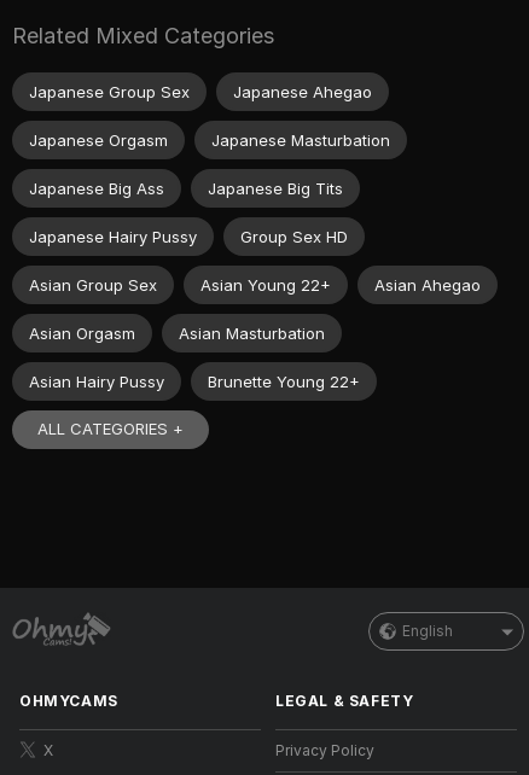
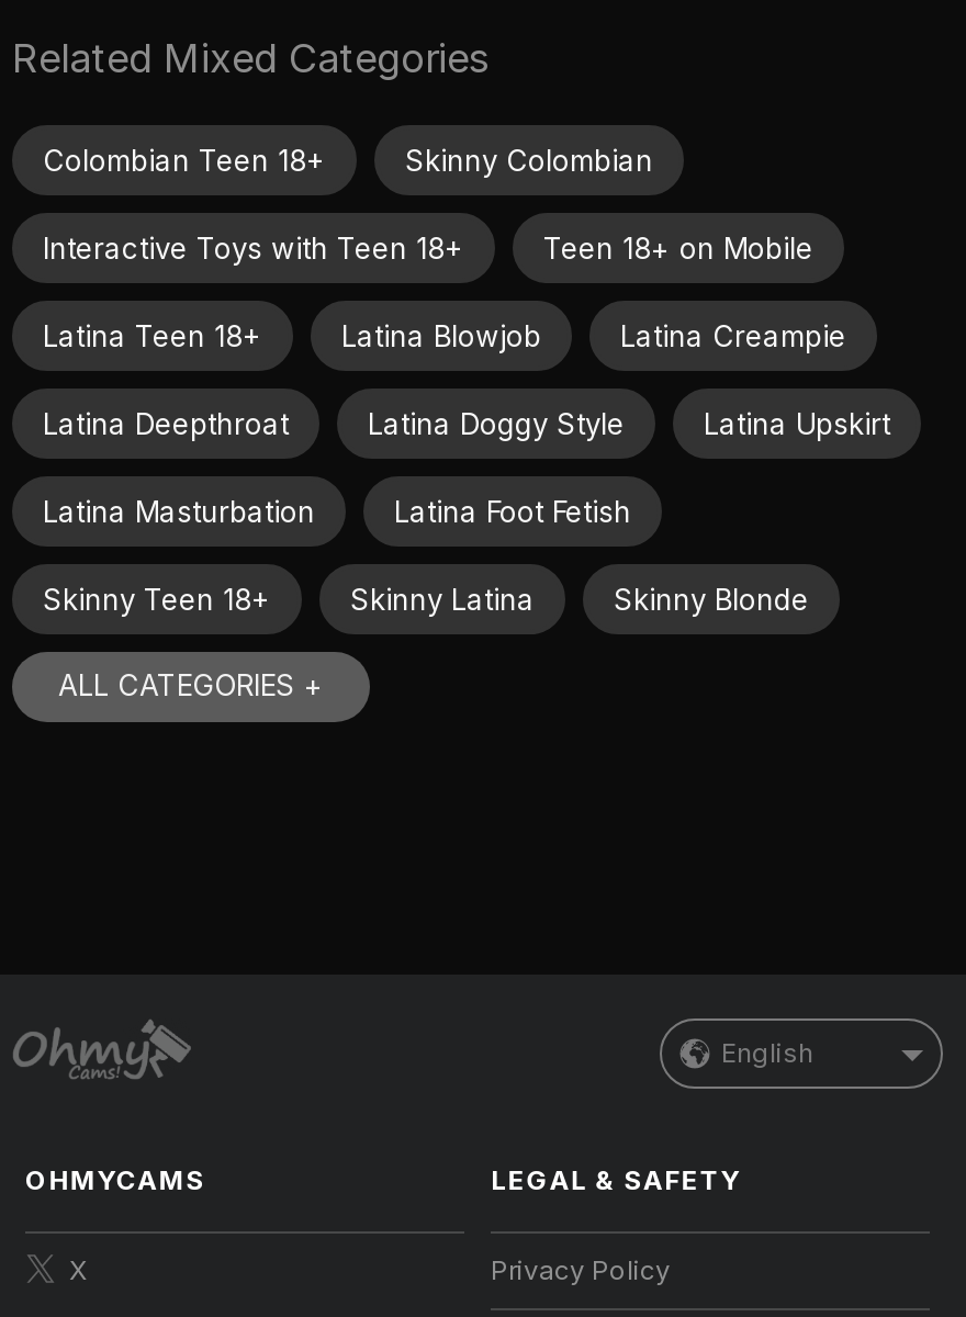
- Japanese Group Sex
- Japanese Ahegao
- Japanese Orgasm
- Japanese Masturbation
- Japanese Big Ass
- Japanese Big Tits
- Japanese Hairy Pussy
- Group Sex HD
- Asian Group Sex
- Asian Young 22+
- Asian Ahegao
- Asian Orgasm
- Asian Masturbation
- Asian Hairy Pussy
- Brunette Young 22+
+ Colombian Teen 18+
+ Skinny Colombian
+ Interactive Toys with Teen 18+
+ Teen 18+ on Mobile
+ Latina Teen 18+
+ Latina Blowjob
+ Latina Creampie
+ Latina Deepthroat
+ Latina Doggy Style
+ Latina Upskirt
+ Latina Masturbation
+ Latina Foot Fetish
+ Skinny Teen 18+
+ Skinny Latina
+ Skinny Blonde
